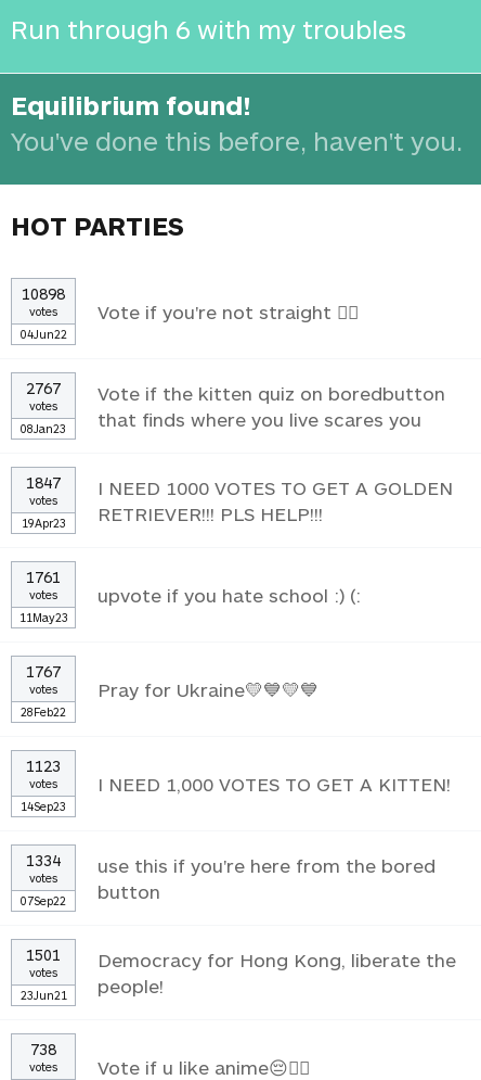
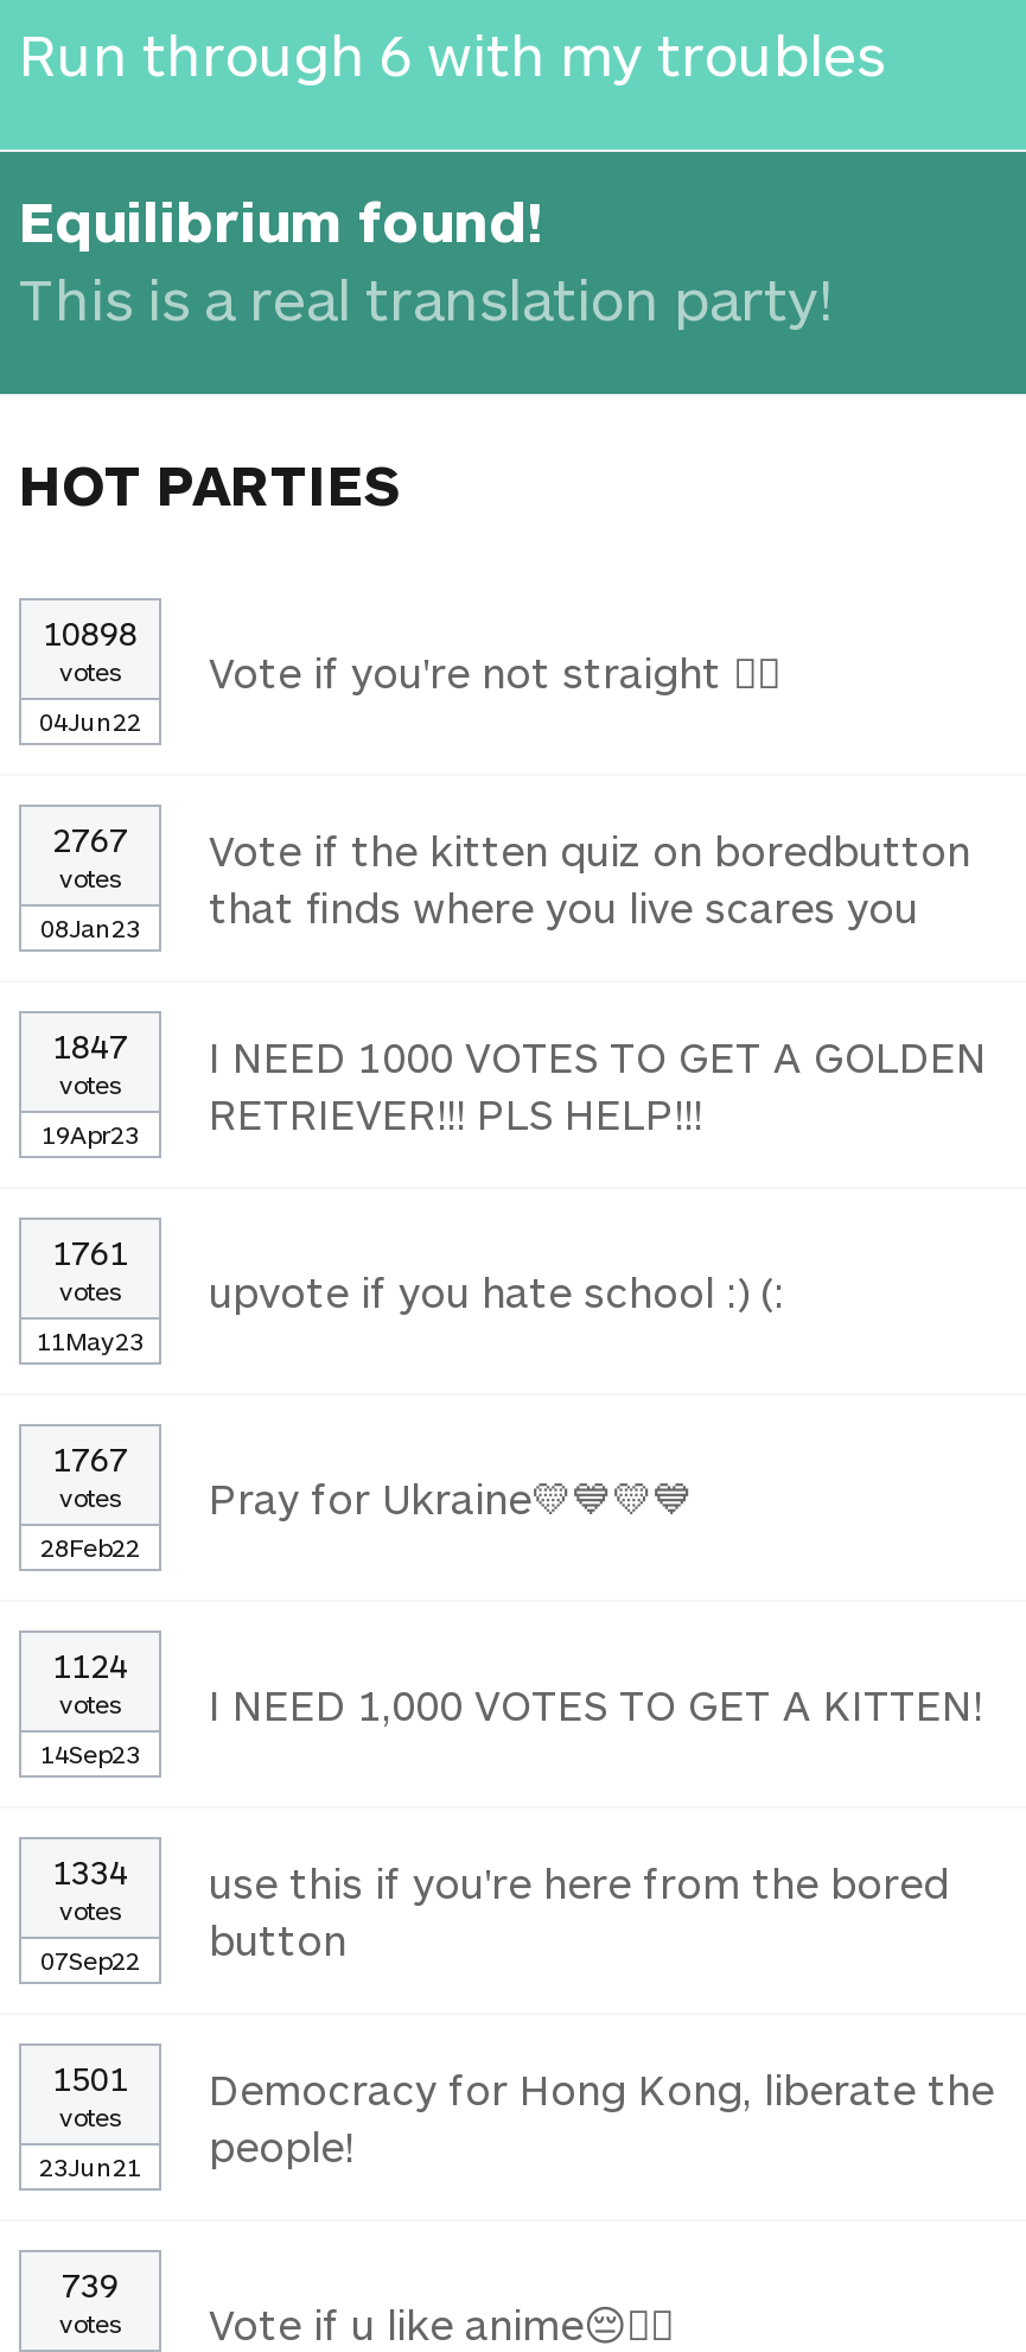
- You've done this before, haven't you.
+ This is a real translation party!

- 1123
+ 1124

- 738
+ 739
